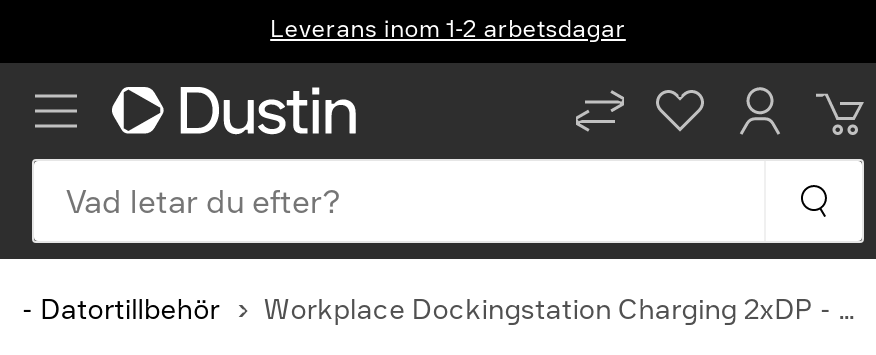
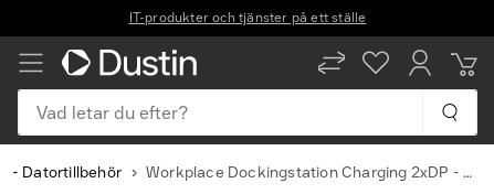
- Leverans inom 1-2 arbetsdagar
+ IT-produkter och tjänster på ett ställe
